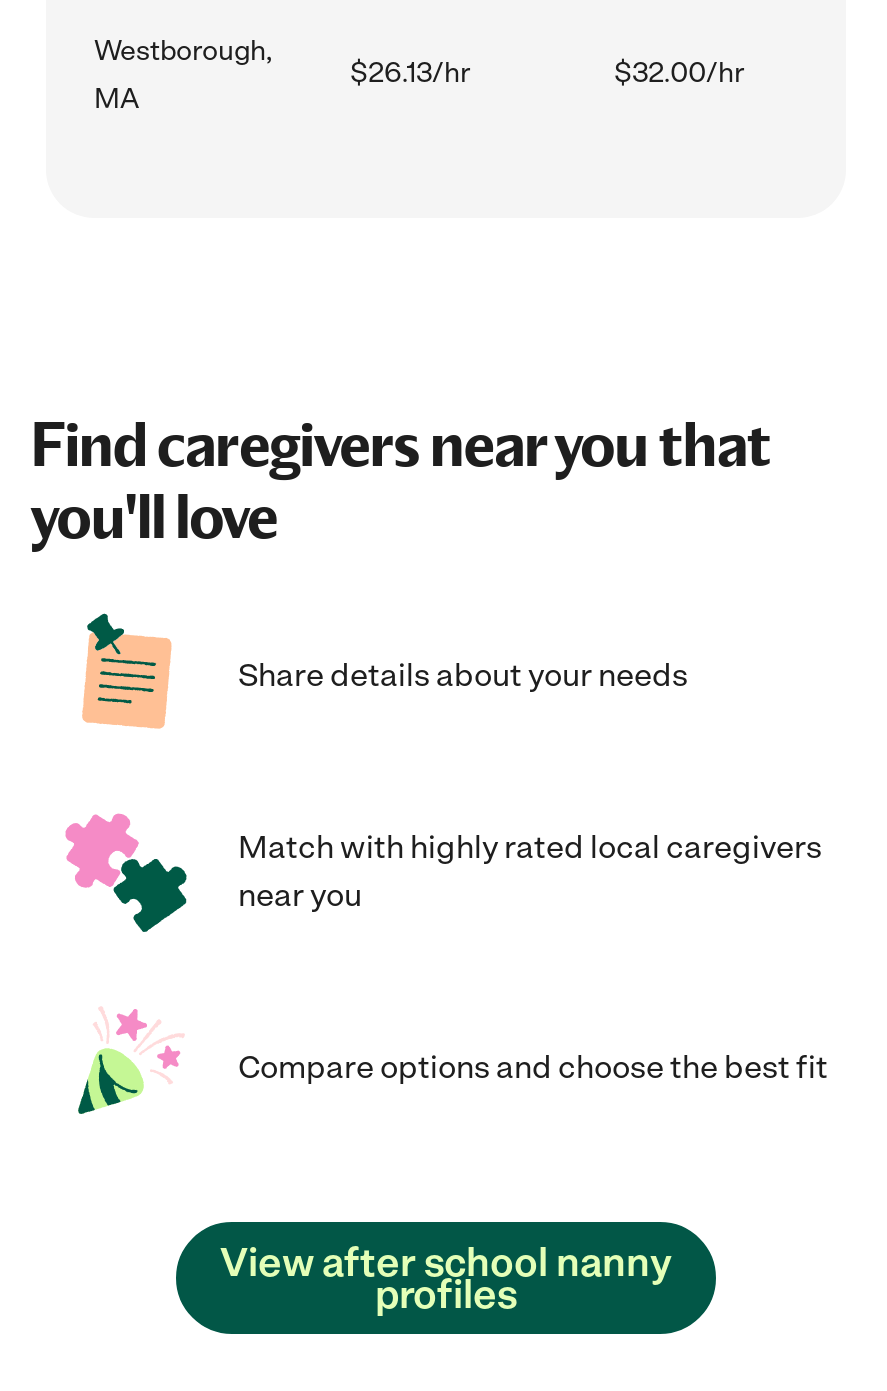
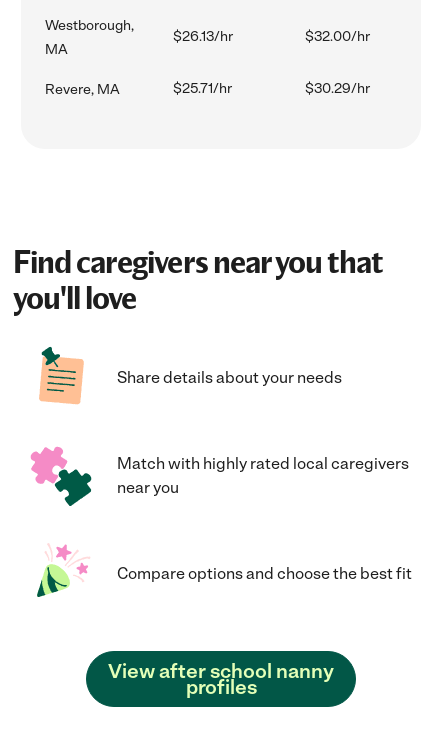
+ Revere, MA
+ $25.71/hr
+ $30.29/hr
